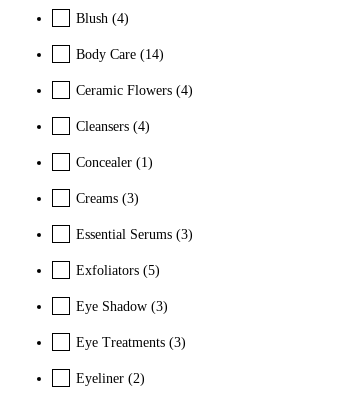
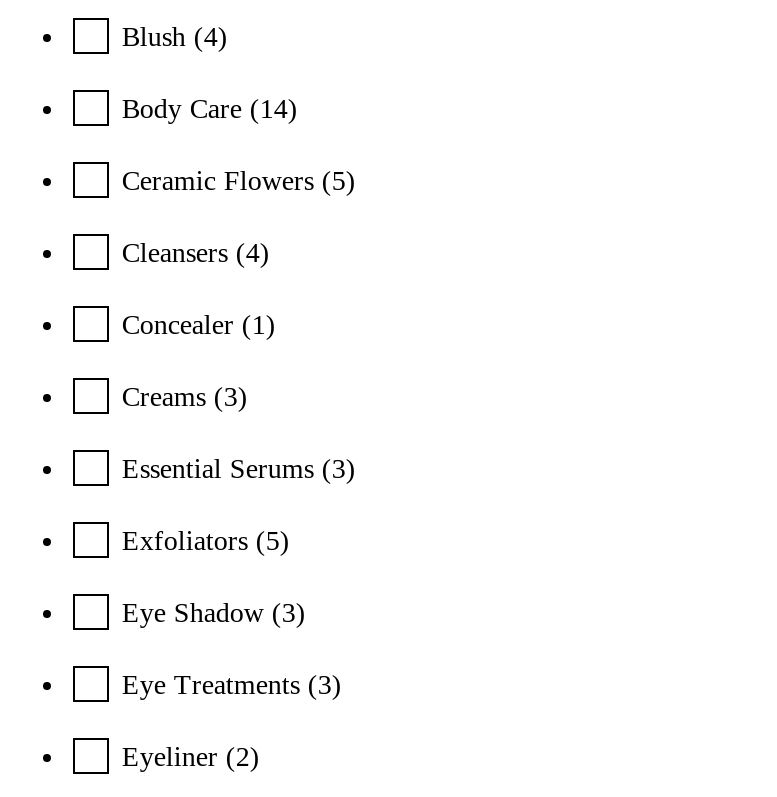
- Ceramic Flowers (4)
+ Ceramic Flowers (5)
